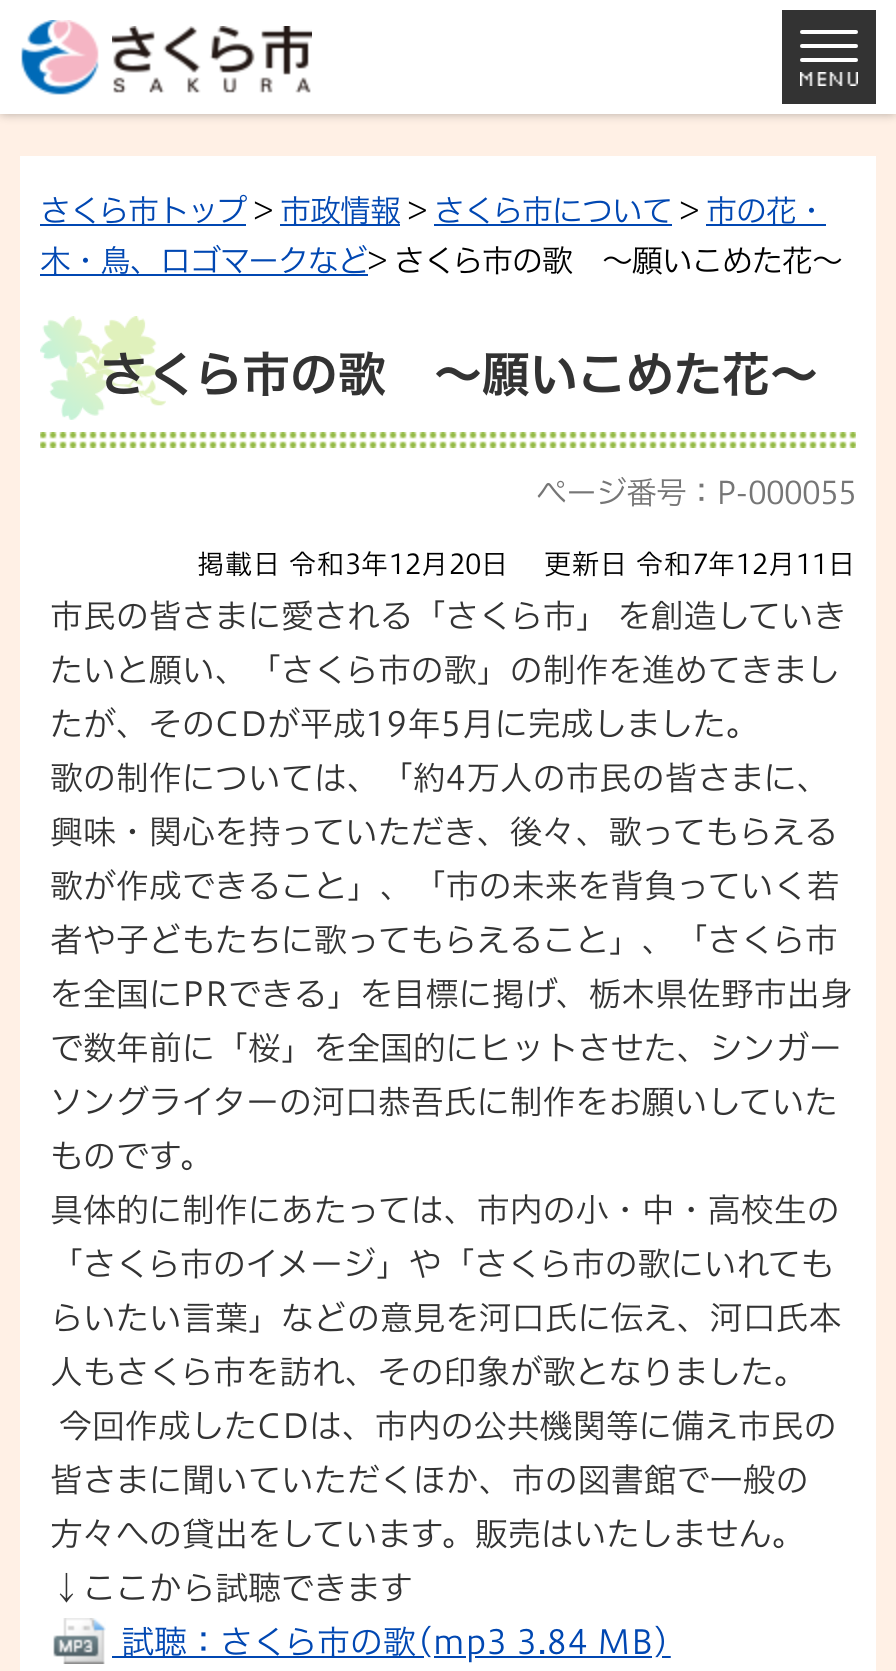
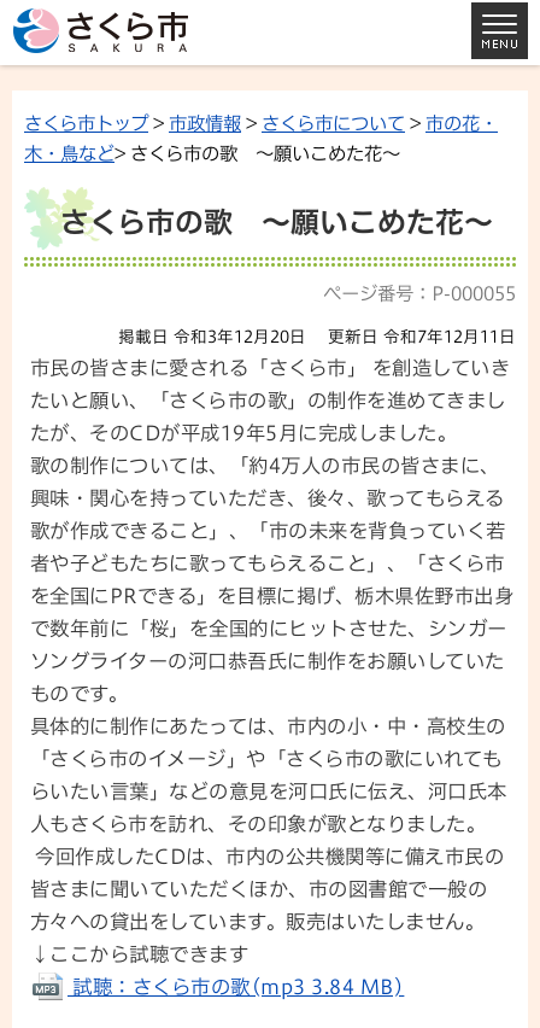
- 木・鳥、ロゴマークなど> さくら市の歌 ～願いこめた花～
+ 木・鳥など> さくら市の歌 ～願いこめた花～
